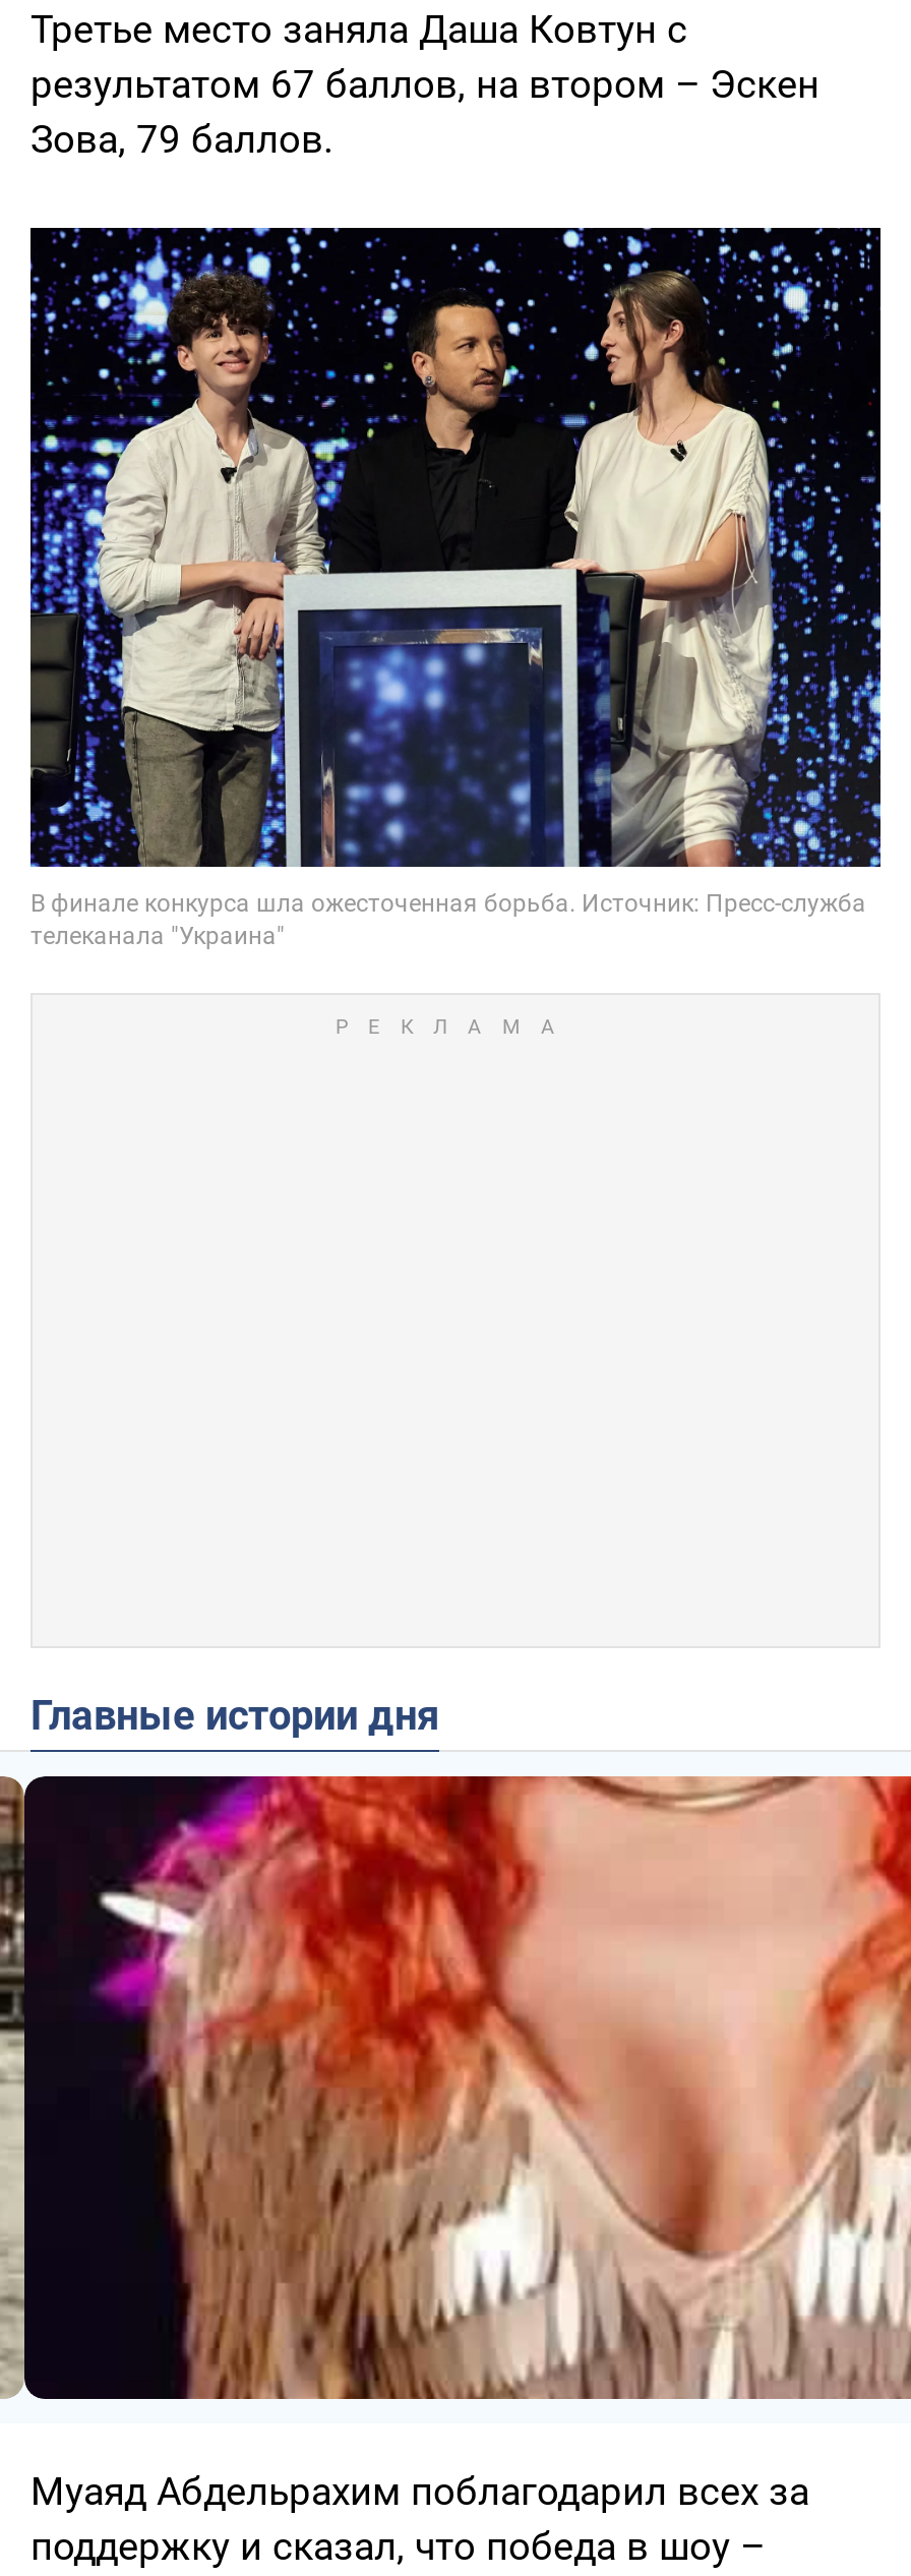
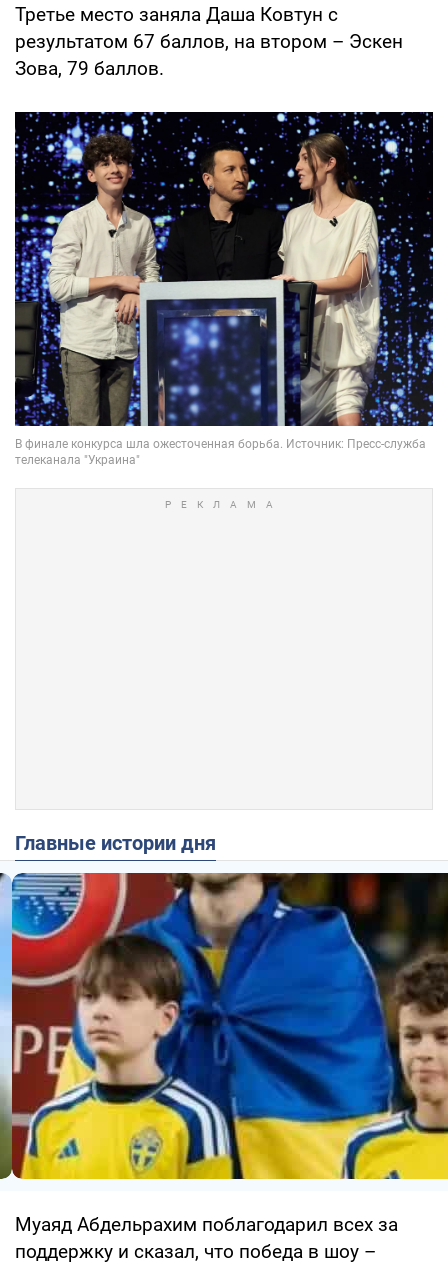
- [image]
+ [image]
